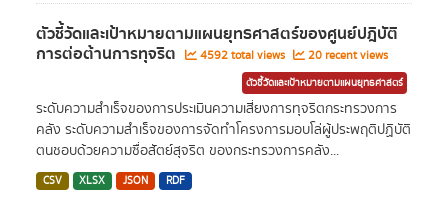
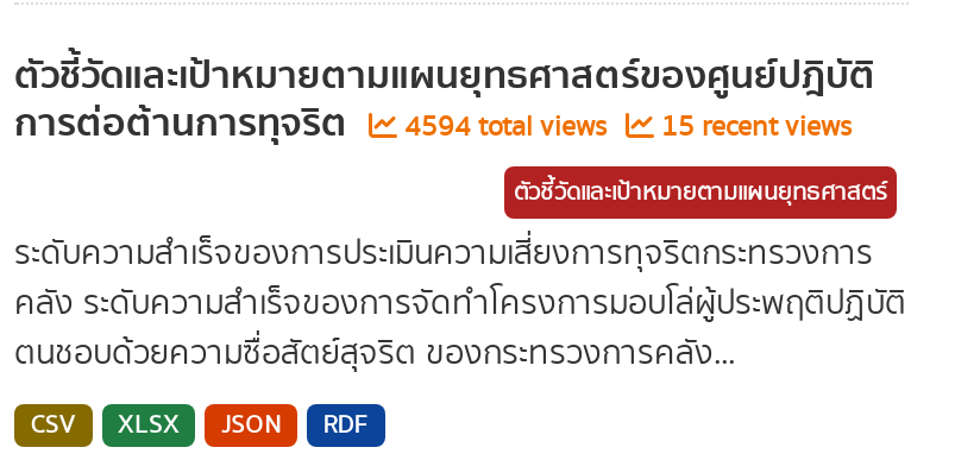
- 4592 total views
+ 4594 total views

- 20 recent views
+ 15 recent views
